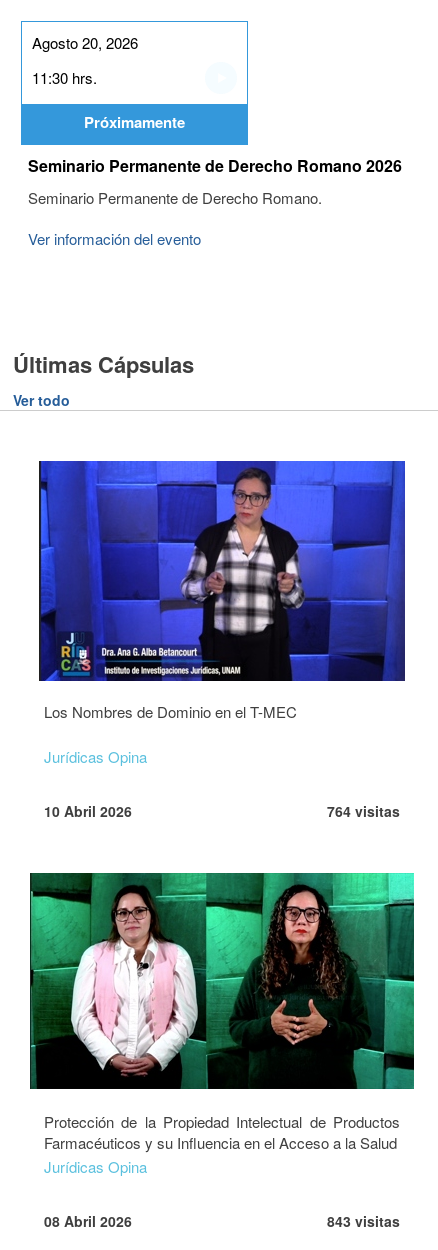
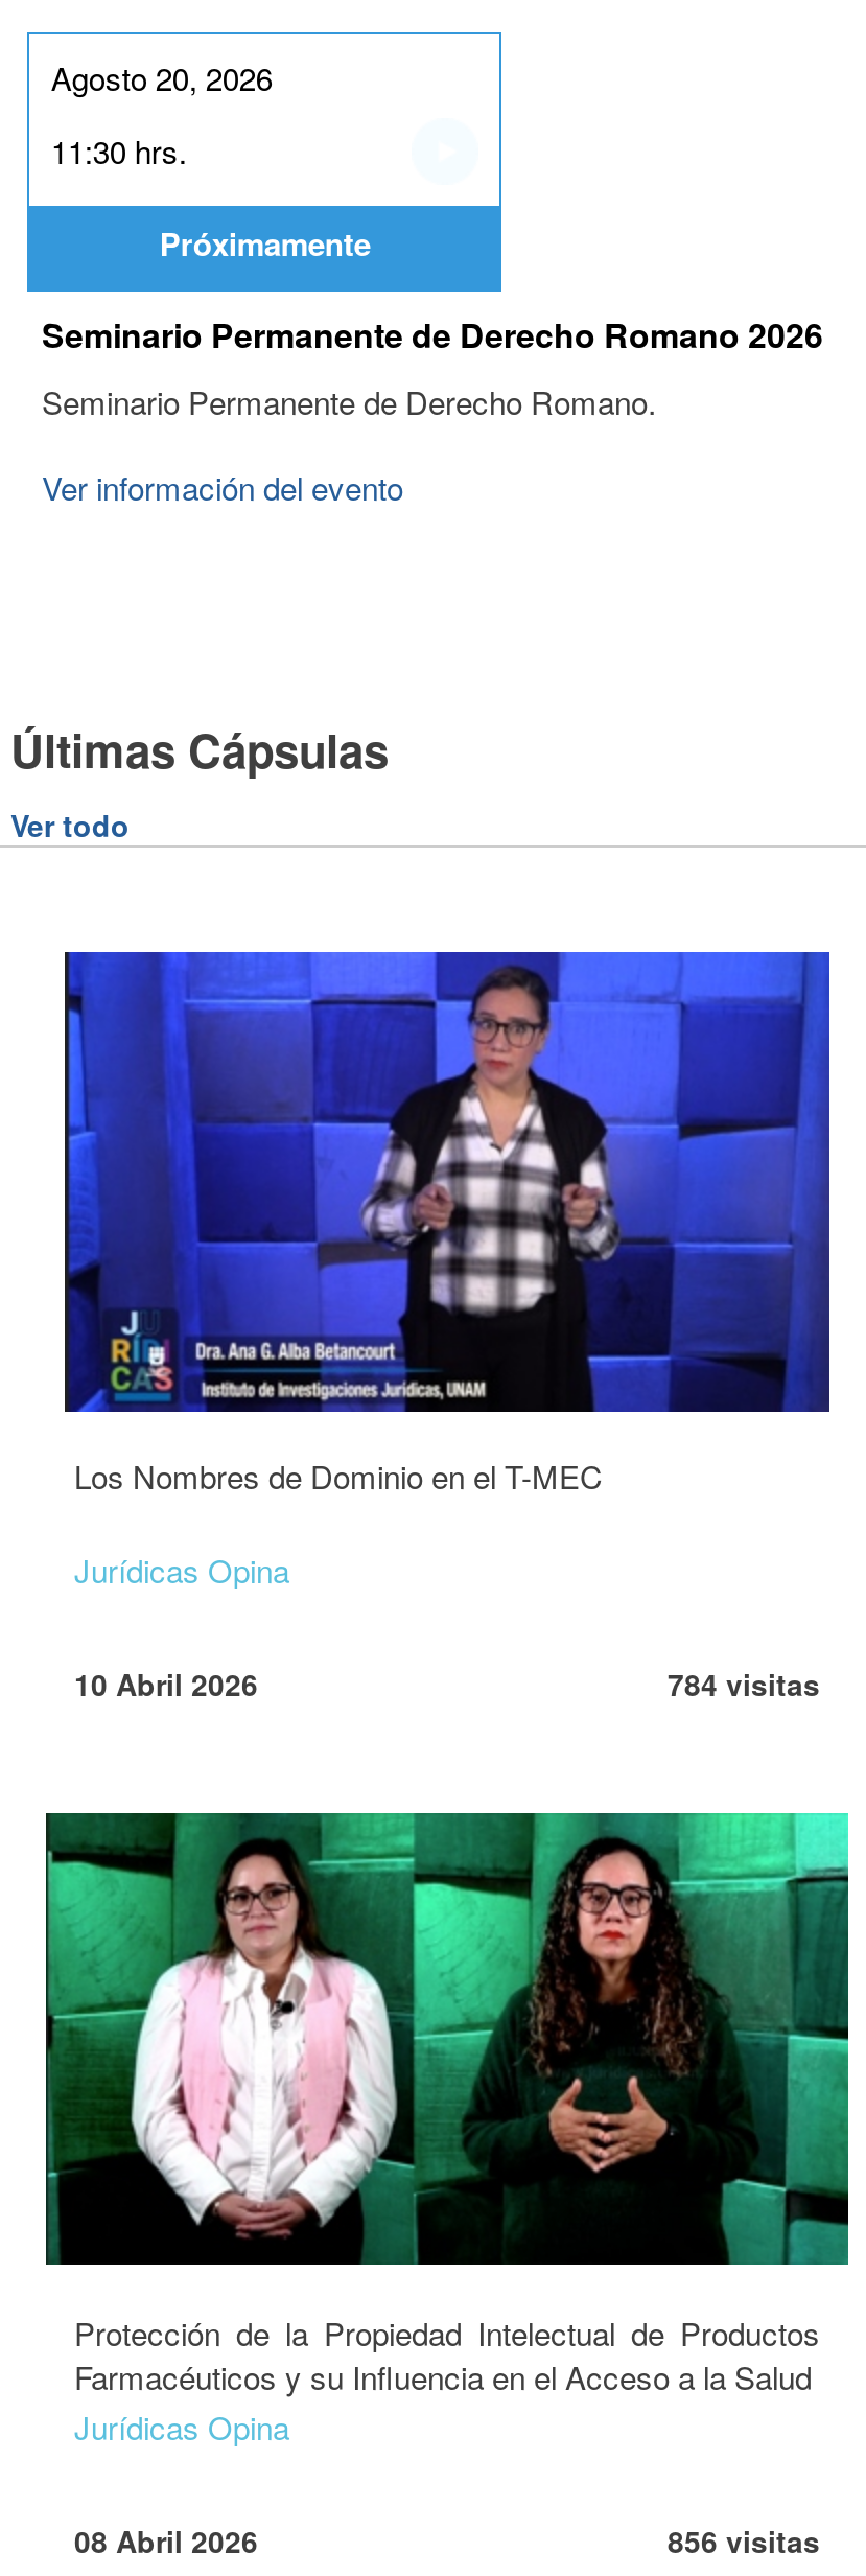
- 764 visitas
+ 784 visitas

- 843 visitas
+ 856 visitas
